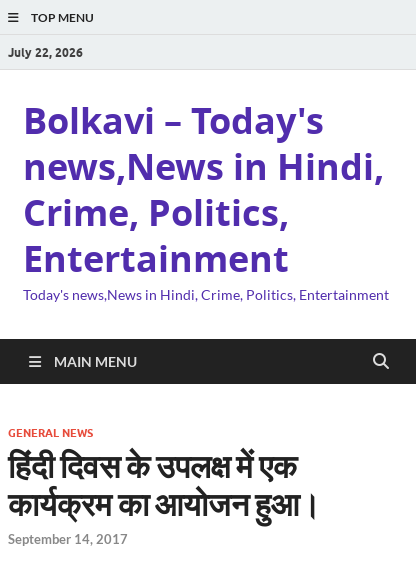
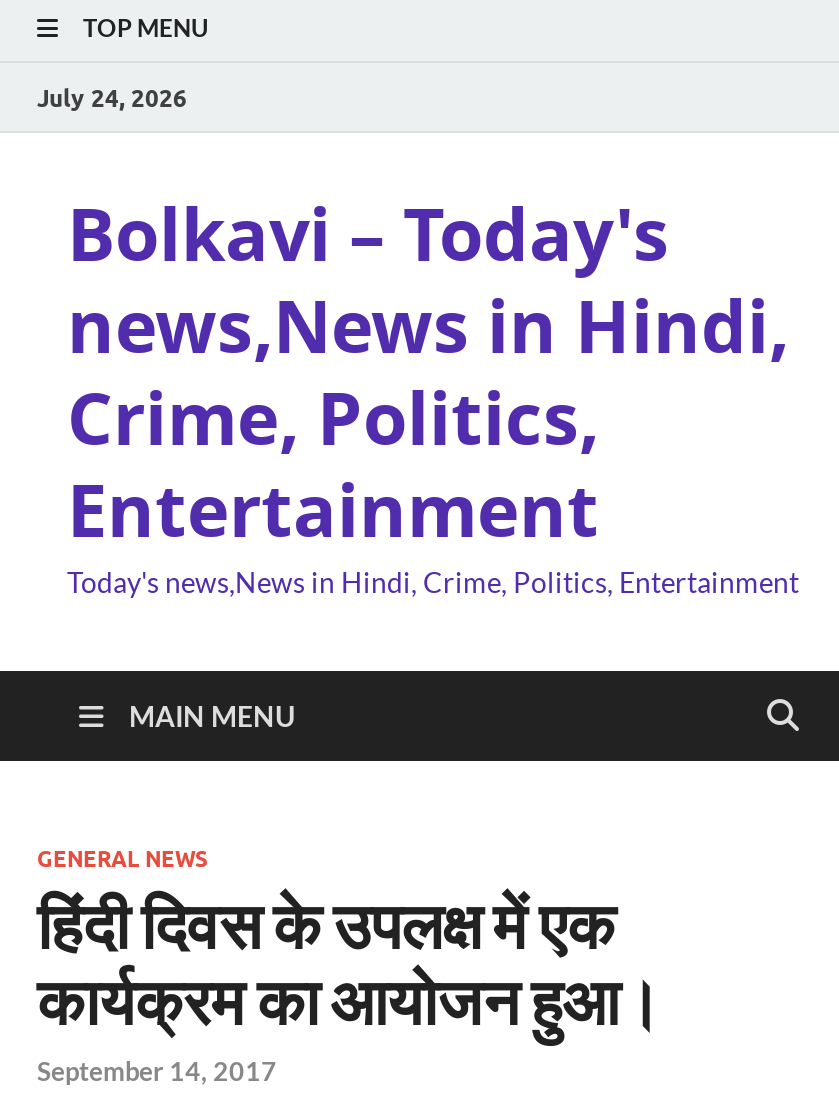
- July 22, 2026
+ July 24, 2026
